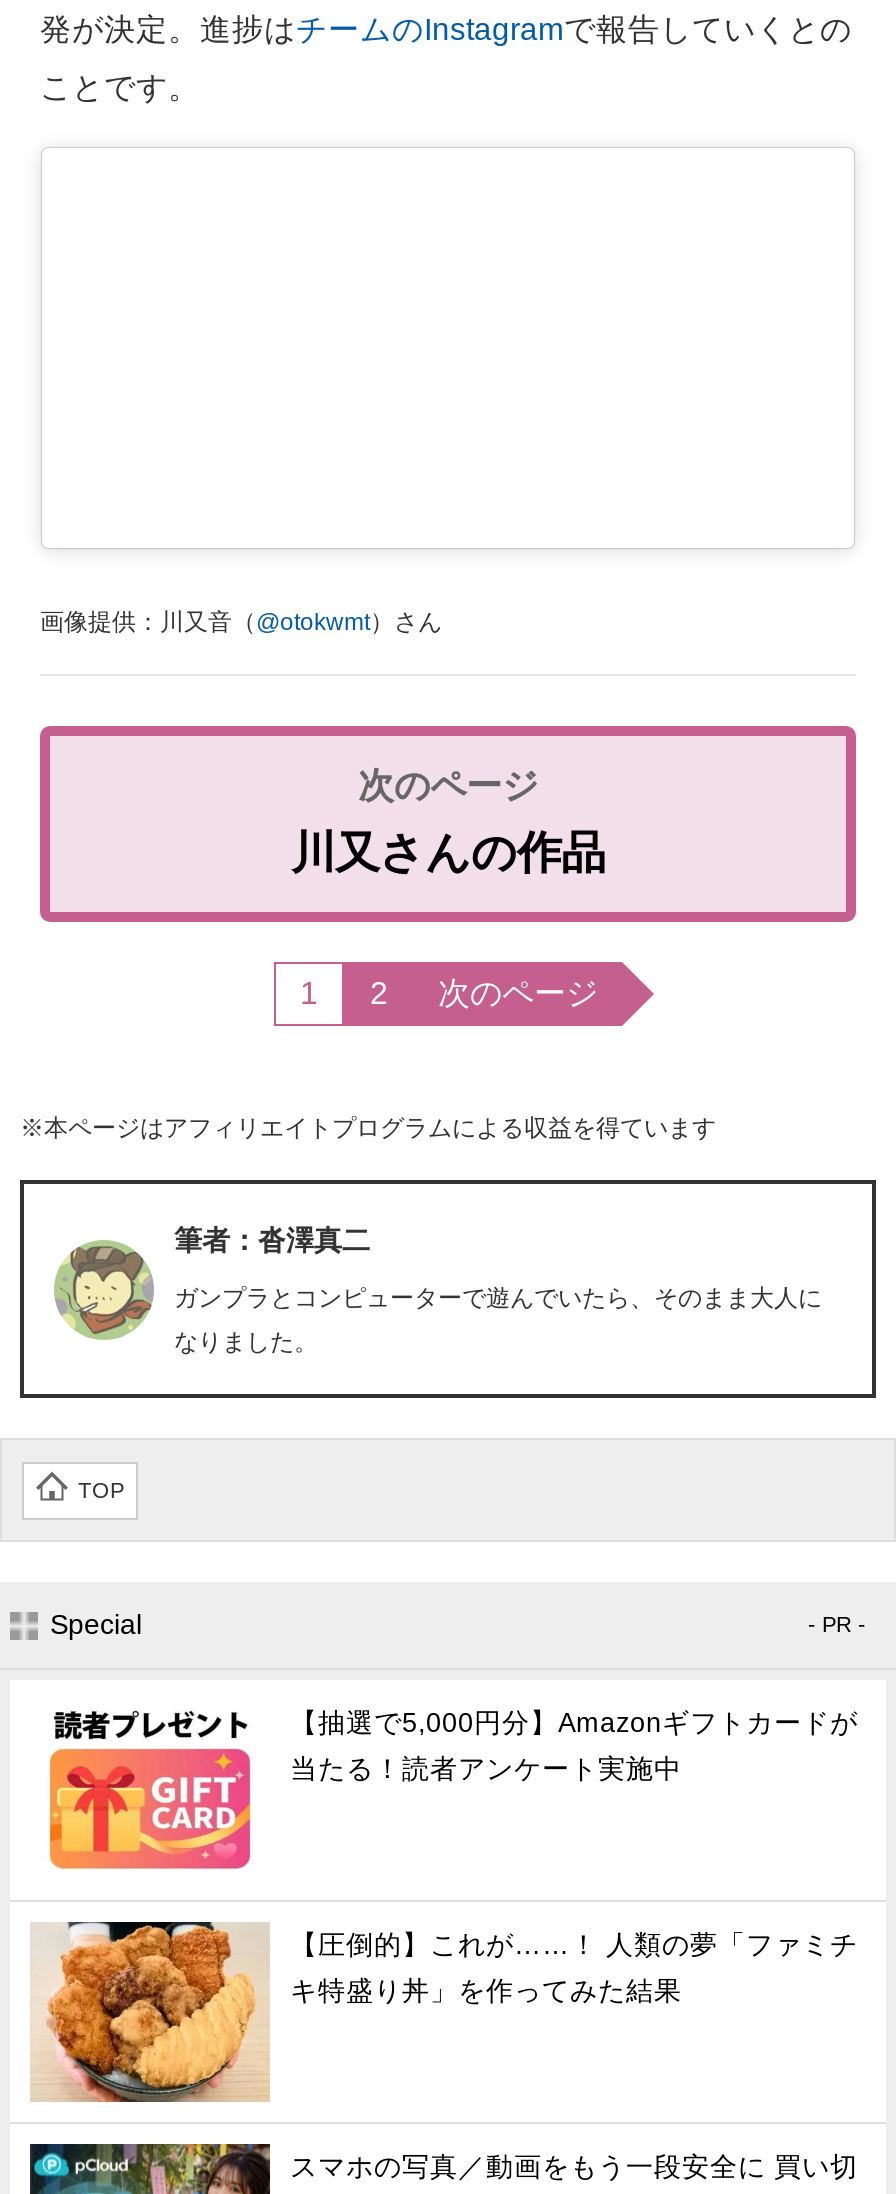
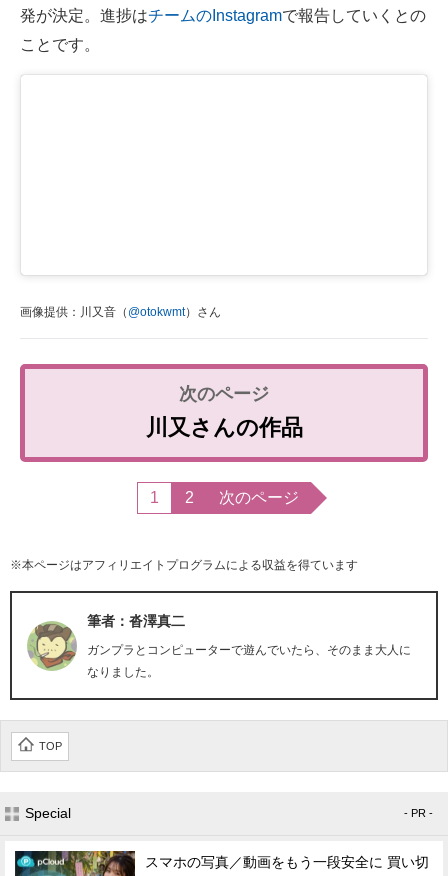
- [image]
- 【抽選で5,000円分】Amazonギフトカードが
- 当たる！読者アンケート実施中

- [image]
- 【圧倒的】これが……！ 人類の夢「ファミチ
- キ特盛り丼」を作ってみた結果
